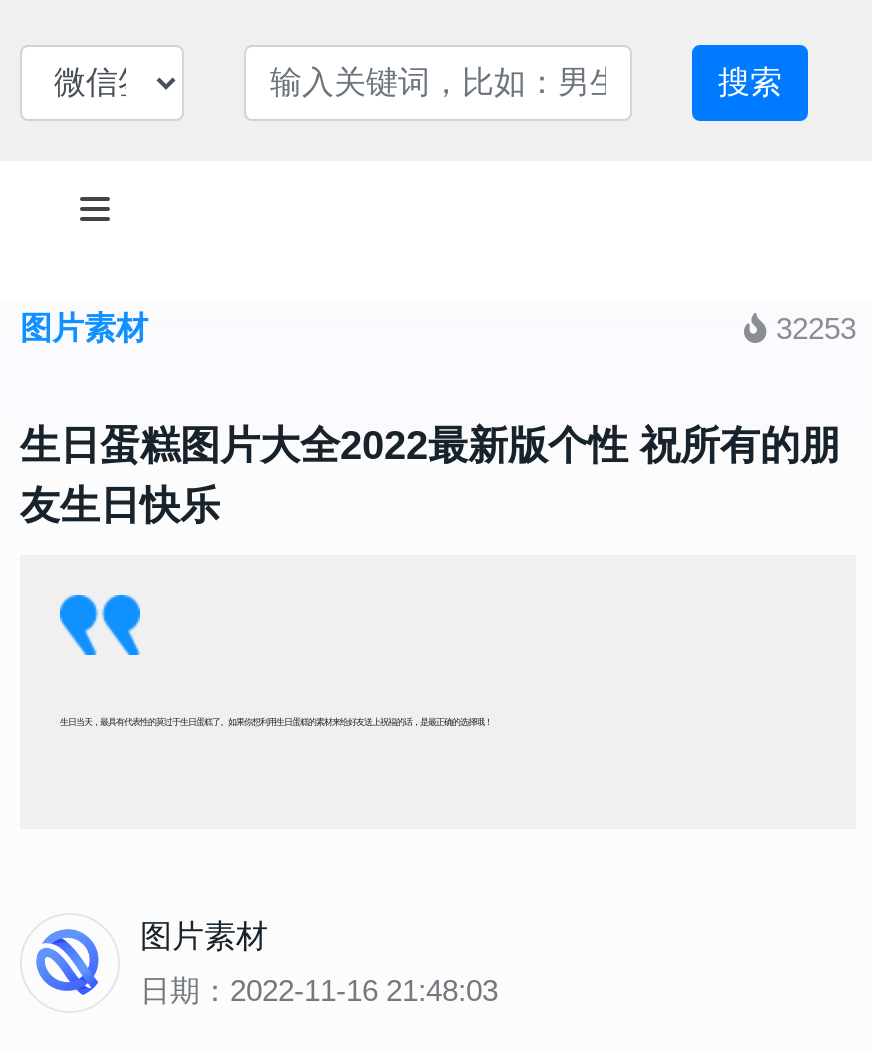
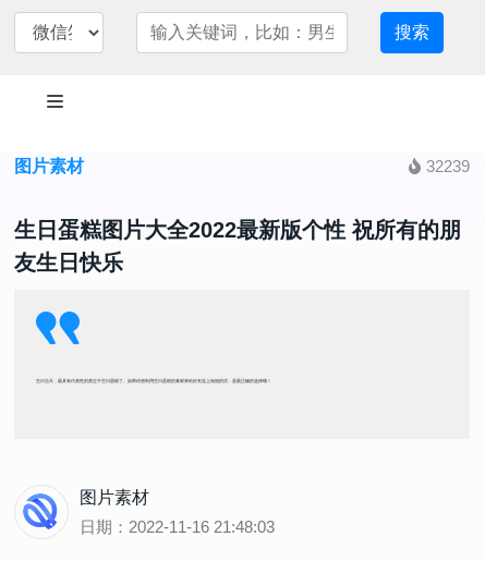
- 32253
+ 32239
